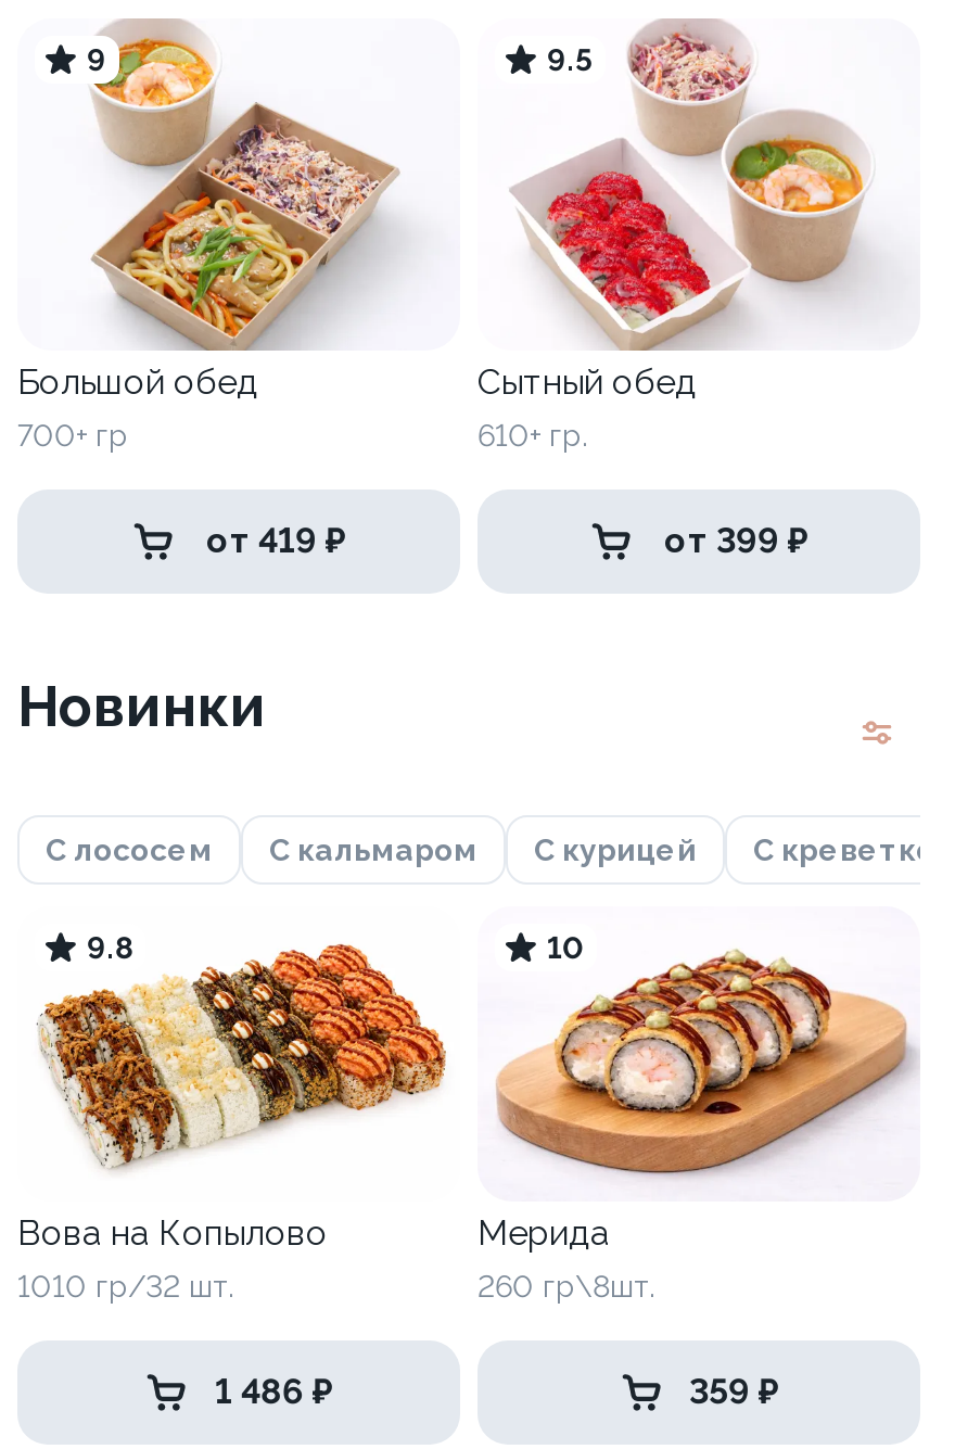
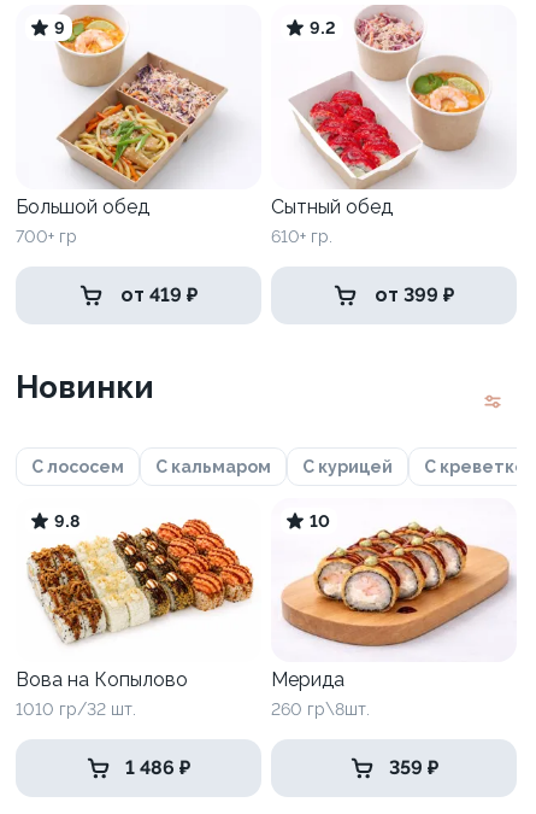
- 9.5
+ 9.2
